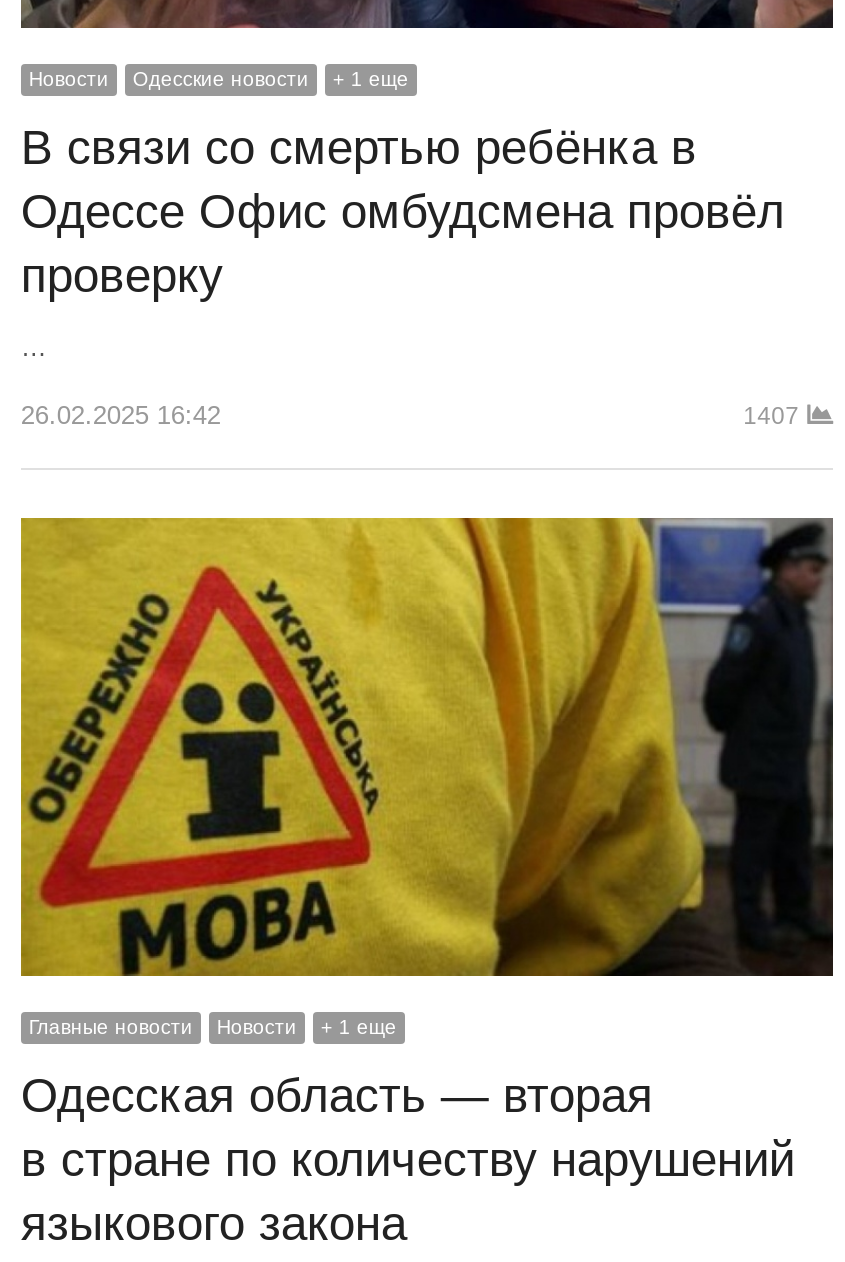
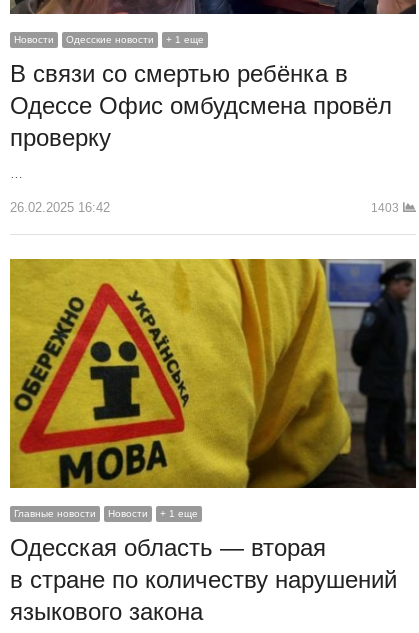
- 1407
+ 1403
